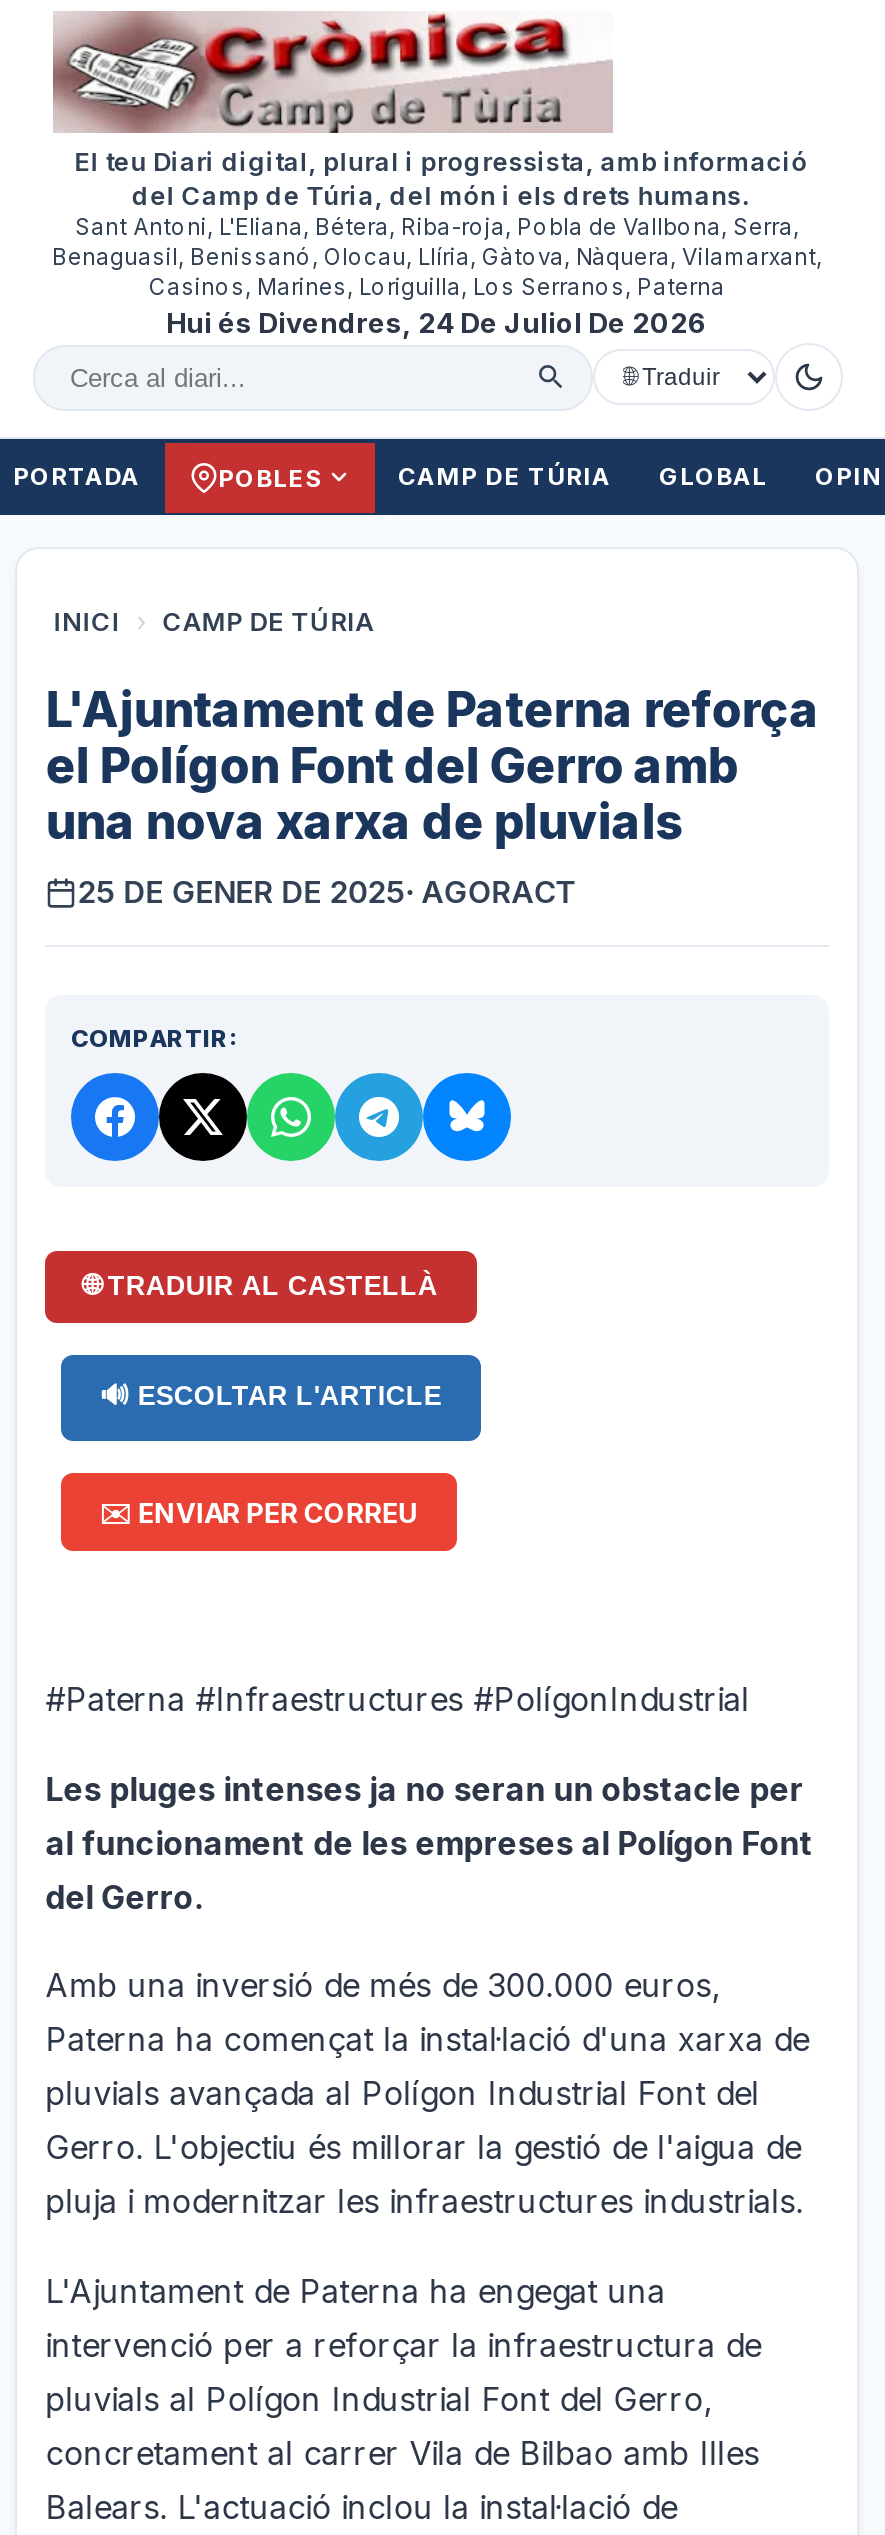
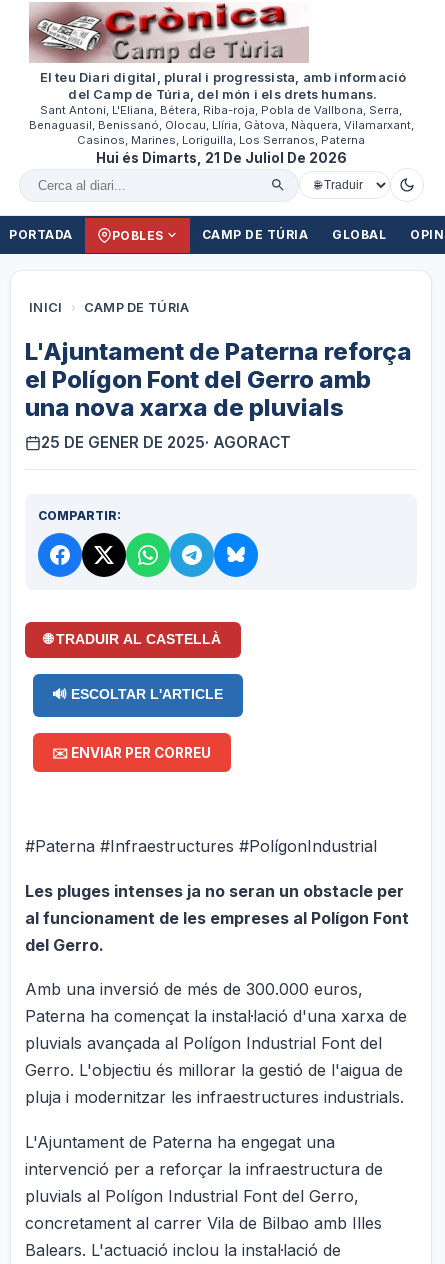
- Hui és Divendres, 24 De Juliol De 2026
+ Hui és Dimarts, 21 De Juliol De 2026
